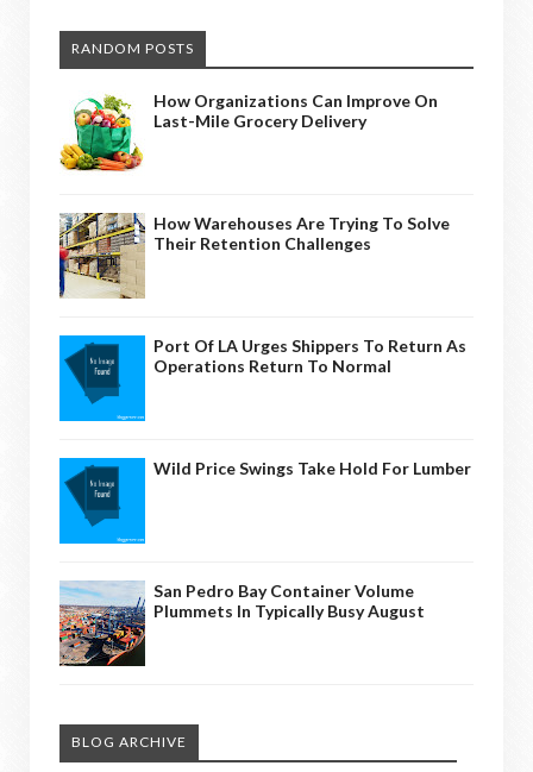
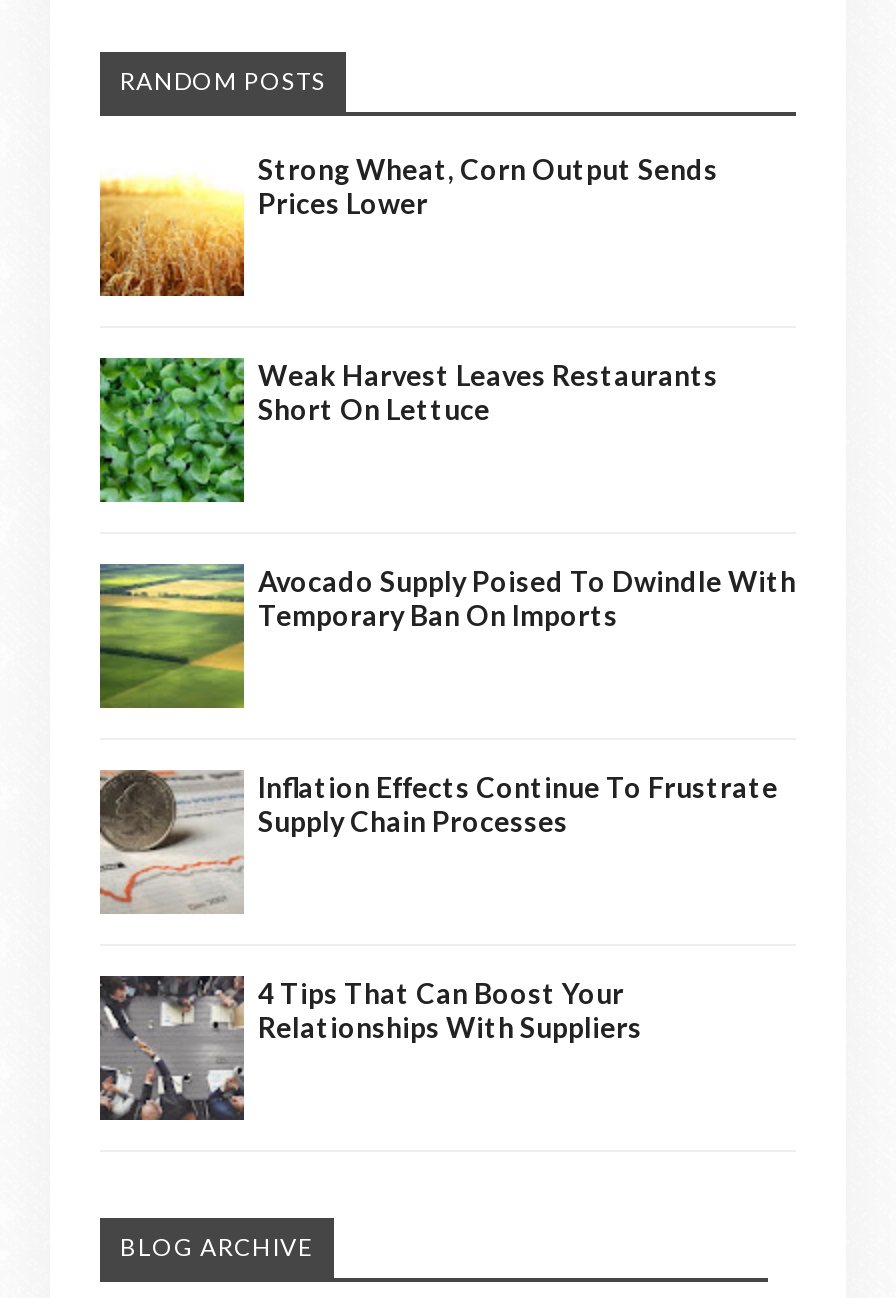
- [image]
- How Organizations Can Improve On
- Last-Mile Grocery Delivery
+ [image]
+ Strong Wheat, Corn Output Sends
+ Prices Lower

- [image]
- How Warehouses Are Trying To Solve
- Their Retention Challenges
+ [image]
+ Weak Harvest Leaves Restaurants
+ Short On Lettuce

- [image]
- Port Of LA Urges Shippers To Return As
- Operations Return To Normal
+ [image]
+ Avocado Supply Poised To Dwindle With
+ Temporary Ban On Imports

- [image]
- Wild Price Swings Take Hold For Lumber
+ [image]
+ Inflation Effects Continue To Frustrate
+ Supply Chain Processes

- [image]
- San Pedro Bay Container Volume
- Plummets In Typically Busy August
+ [image]
+ 4 Tips That Can Boost Your
+ Relationships With Suppliers
